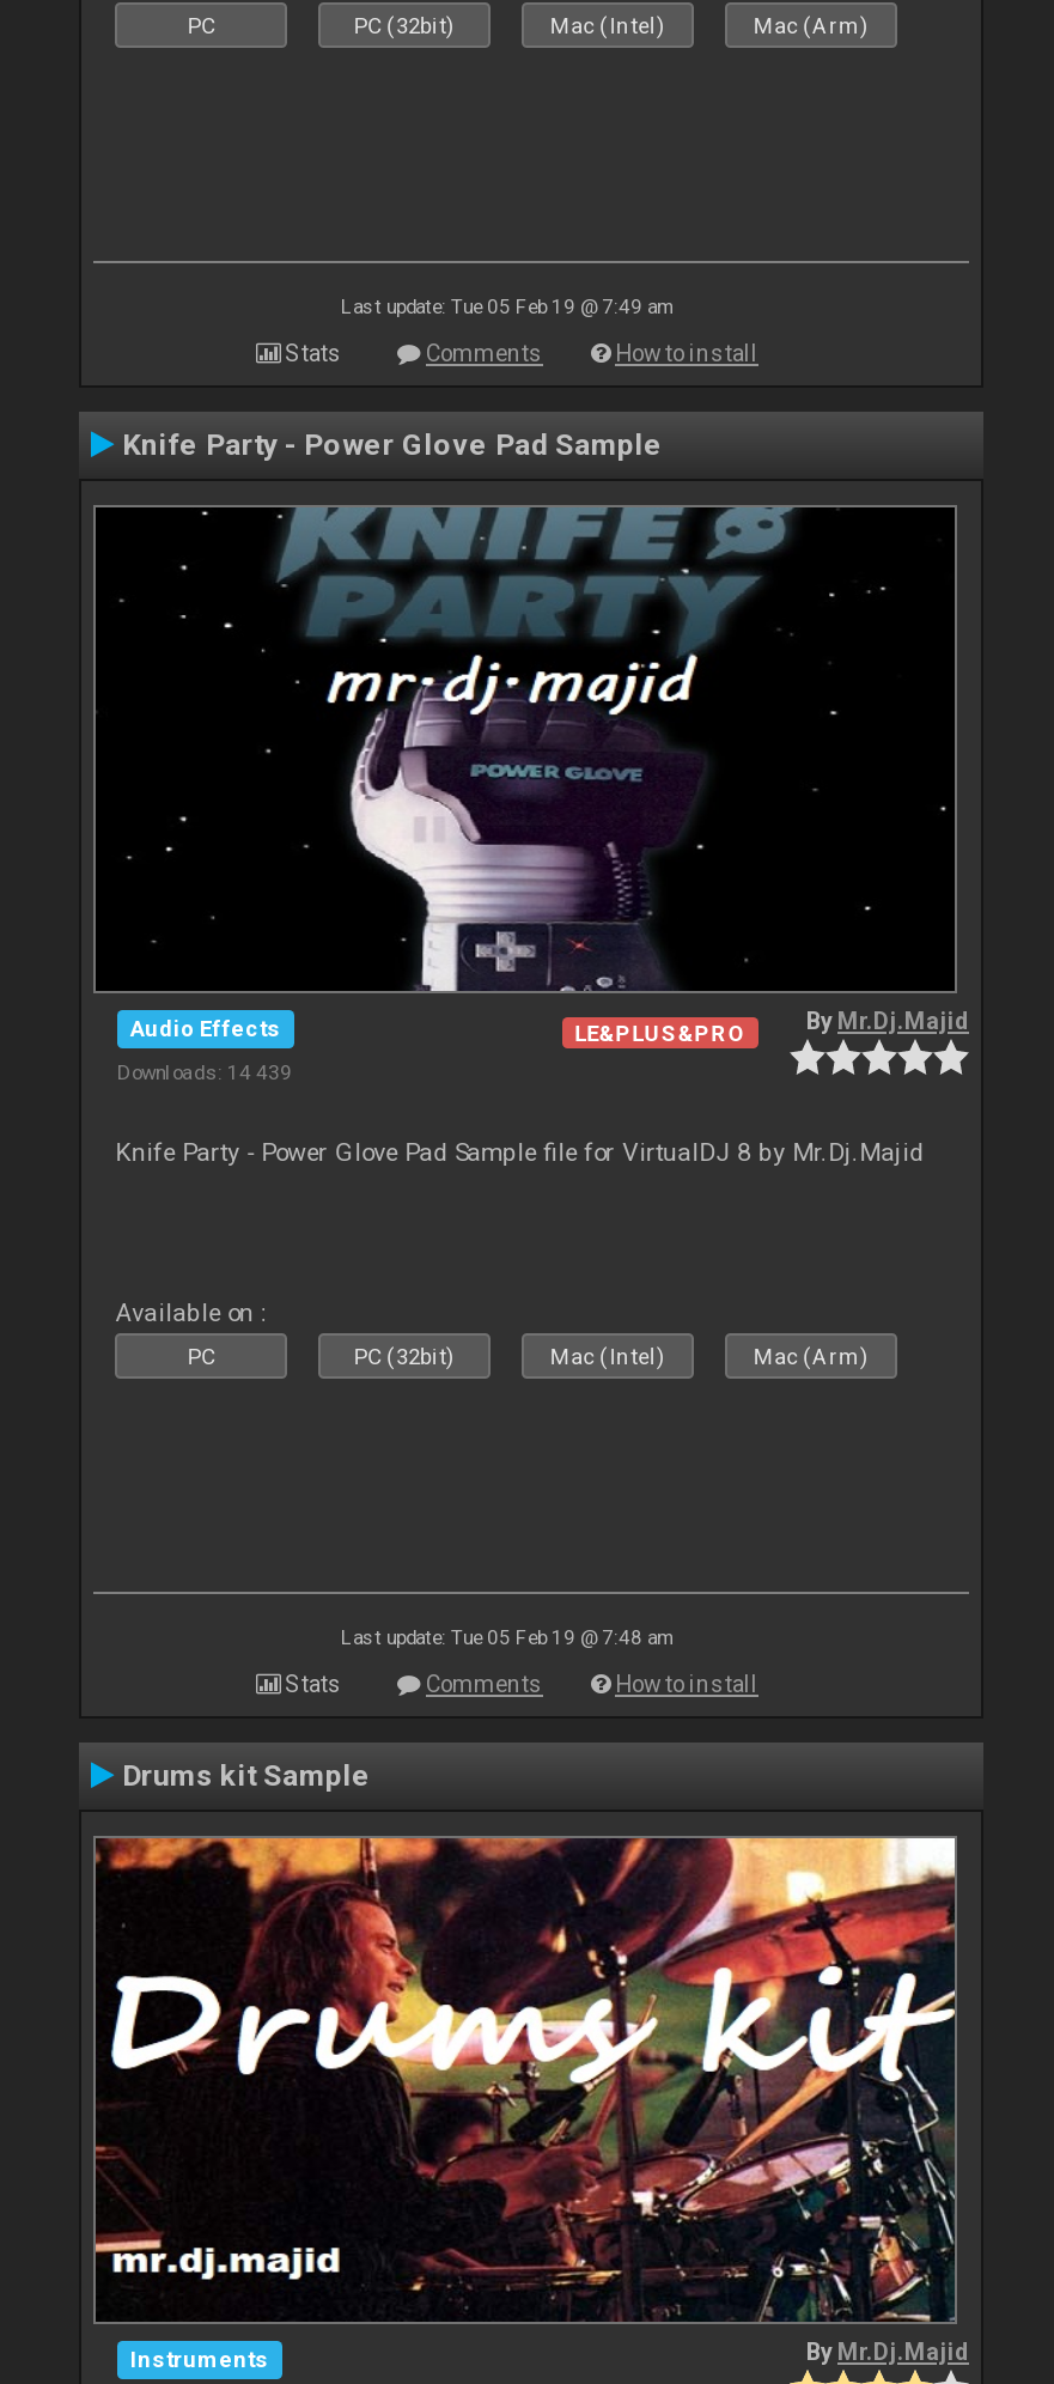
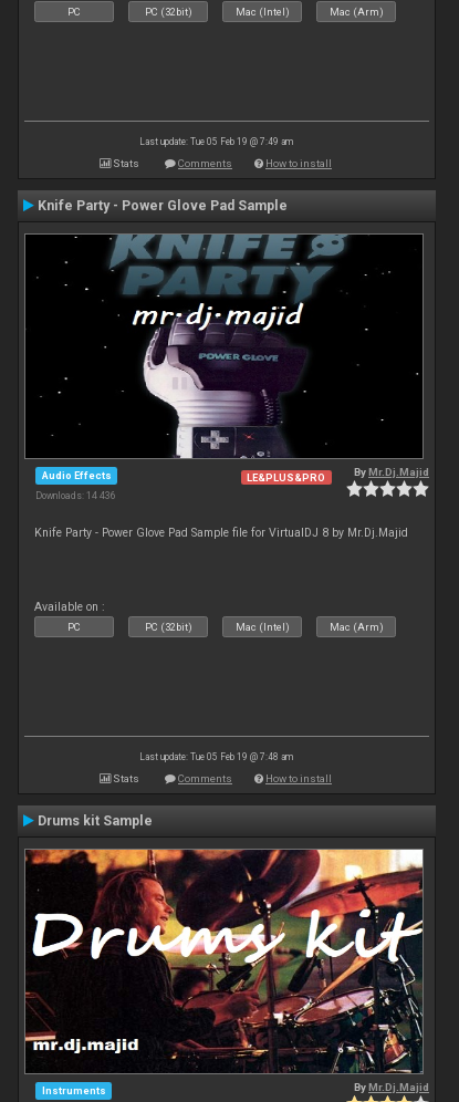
- Downloads: 14 439
+ Downloads: 14 436
